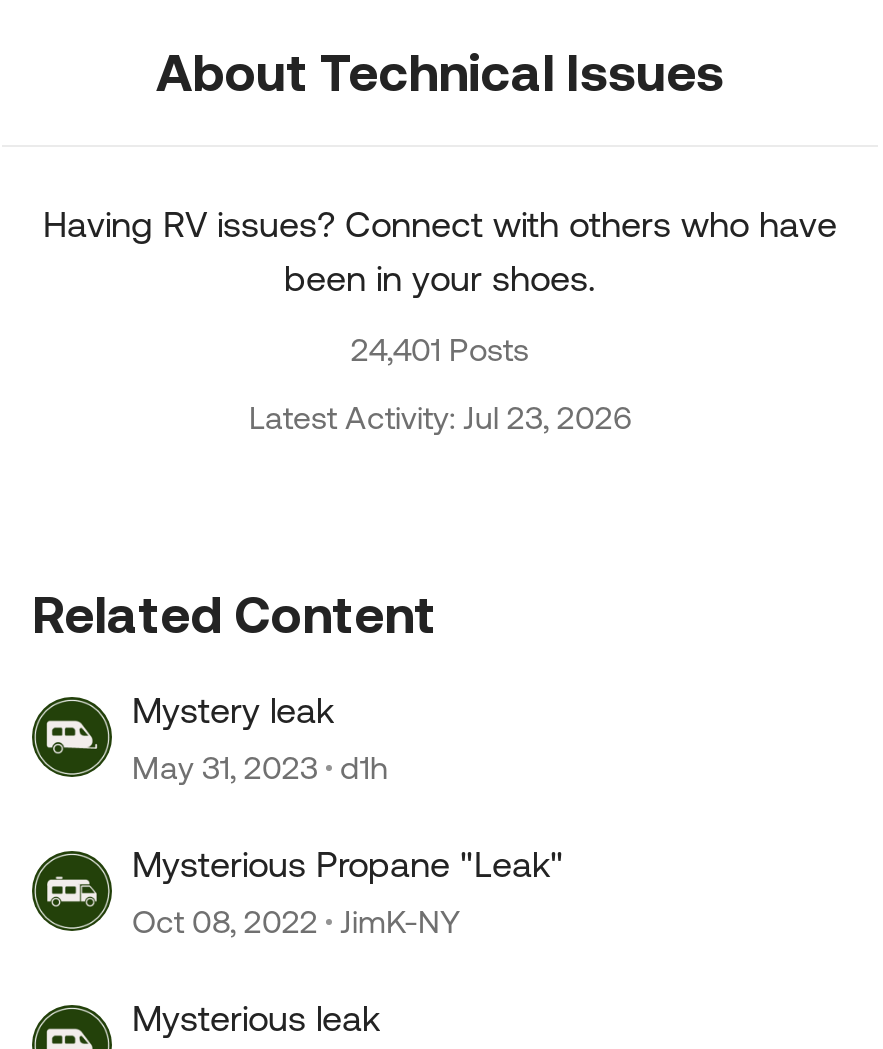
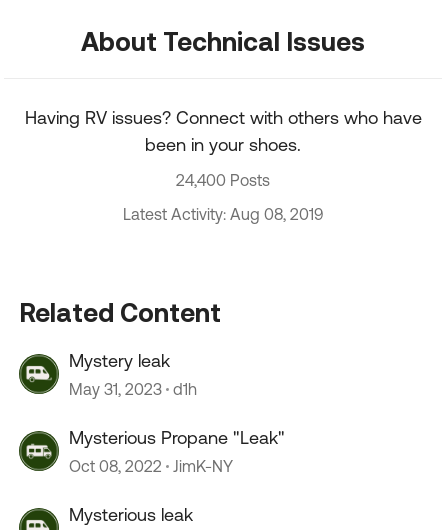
- 24,401 Posts
+ 24,400 Posts

- Latest Activity: Jul 23, 2026
+ Latest Activity: Aug 08, 2019
